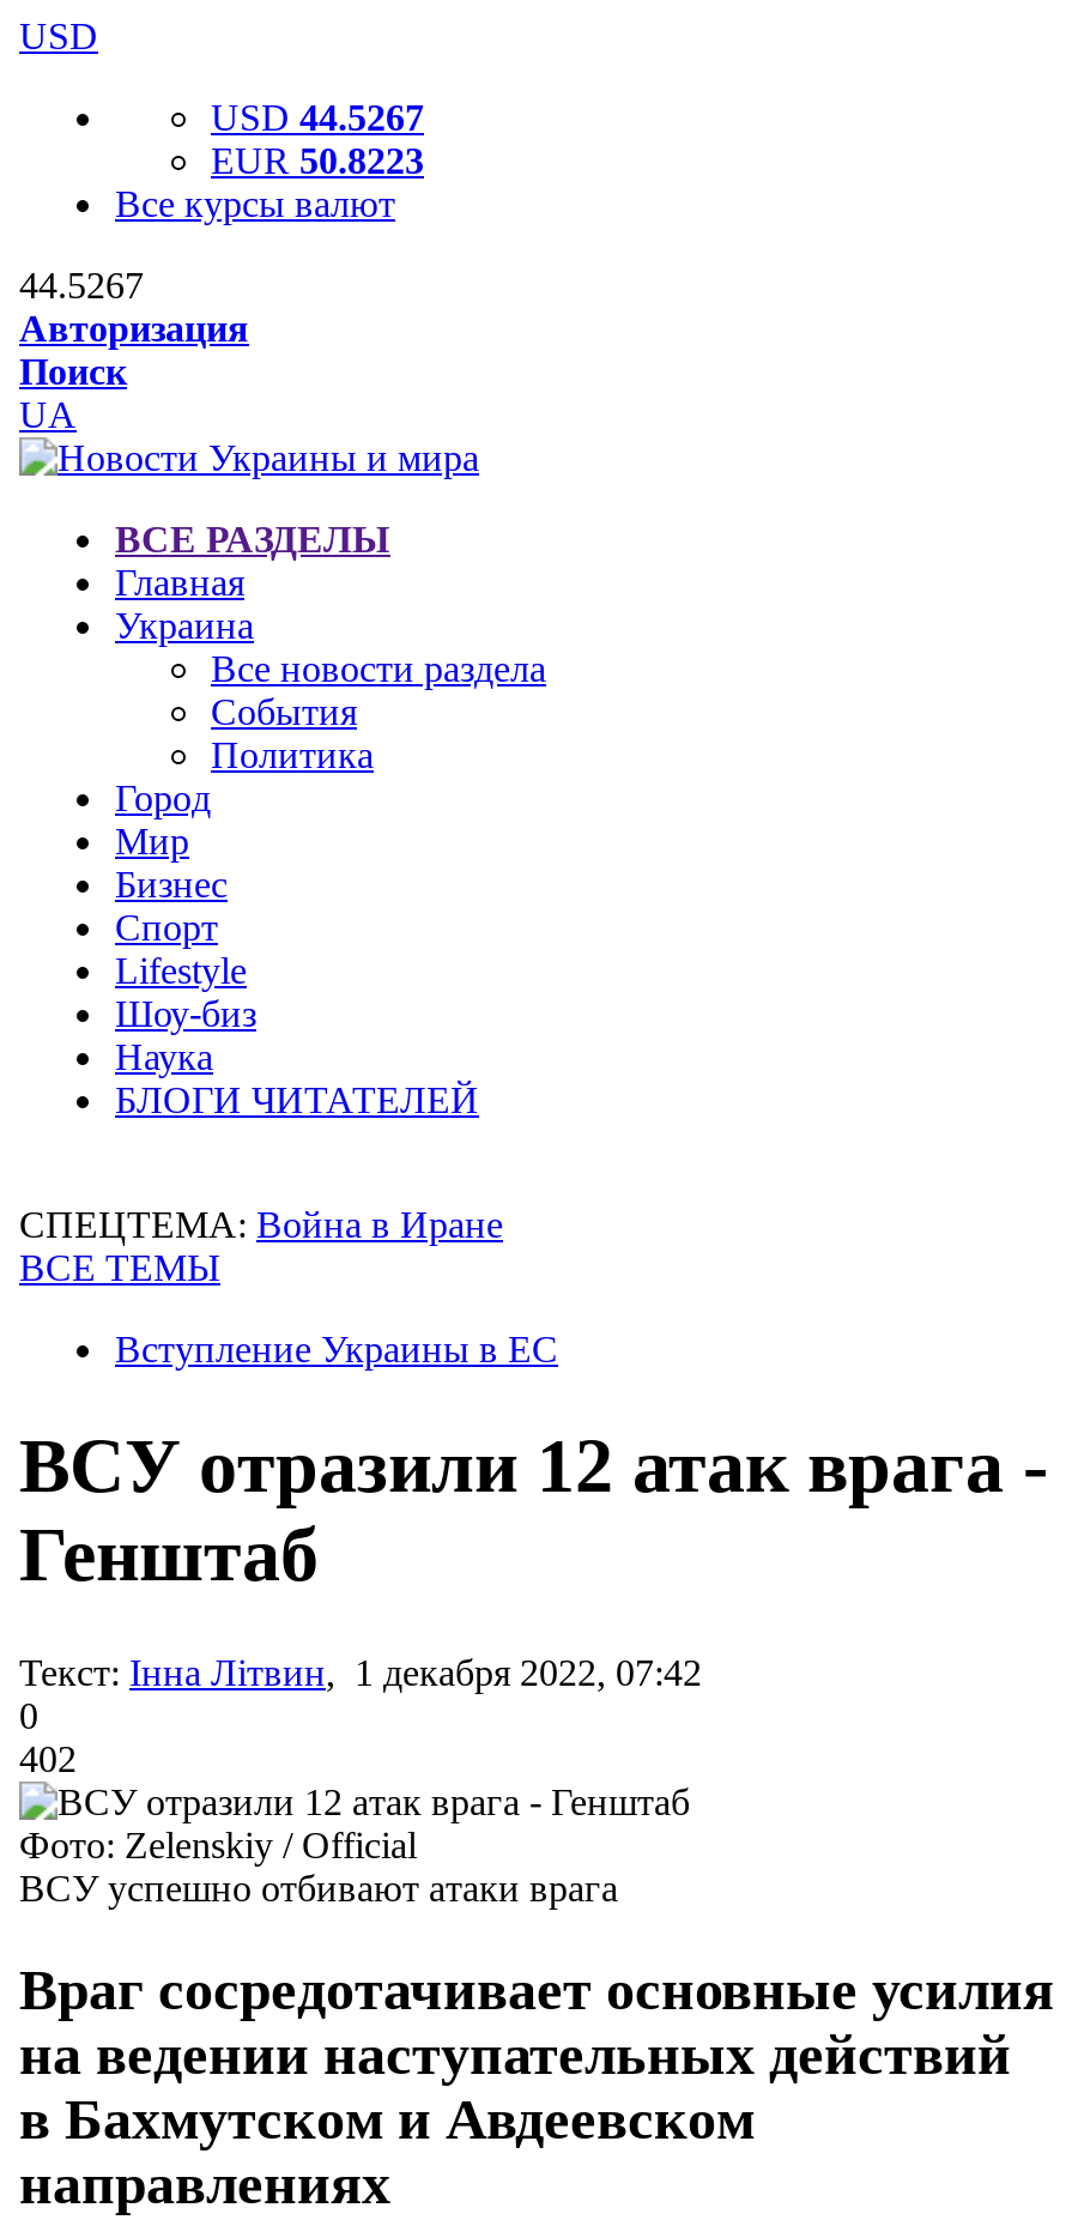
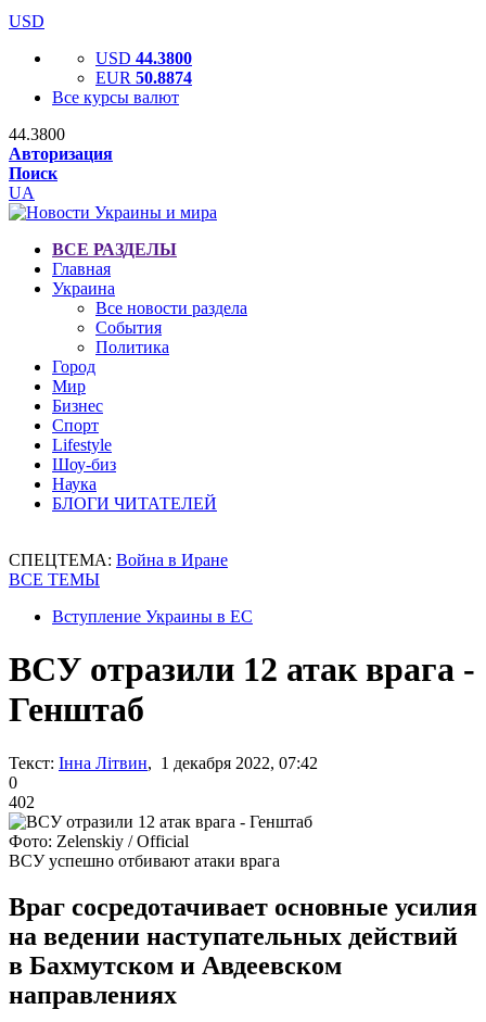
- USD 44.5267
+ USD 44.3800

- EUR 50.8223
+ EUR 50.8874

- 44.5267
+ 44.3800
